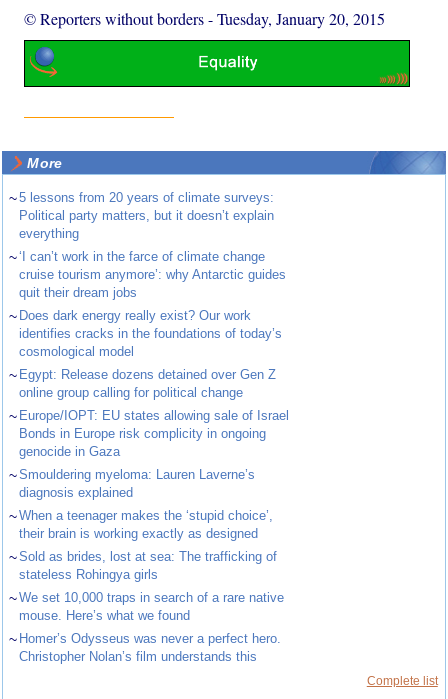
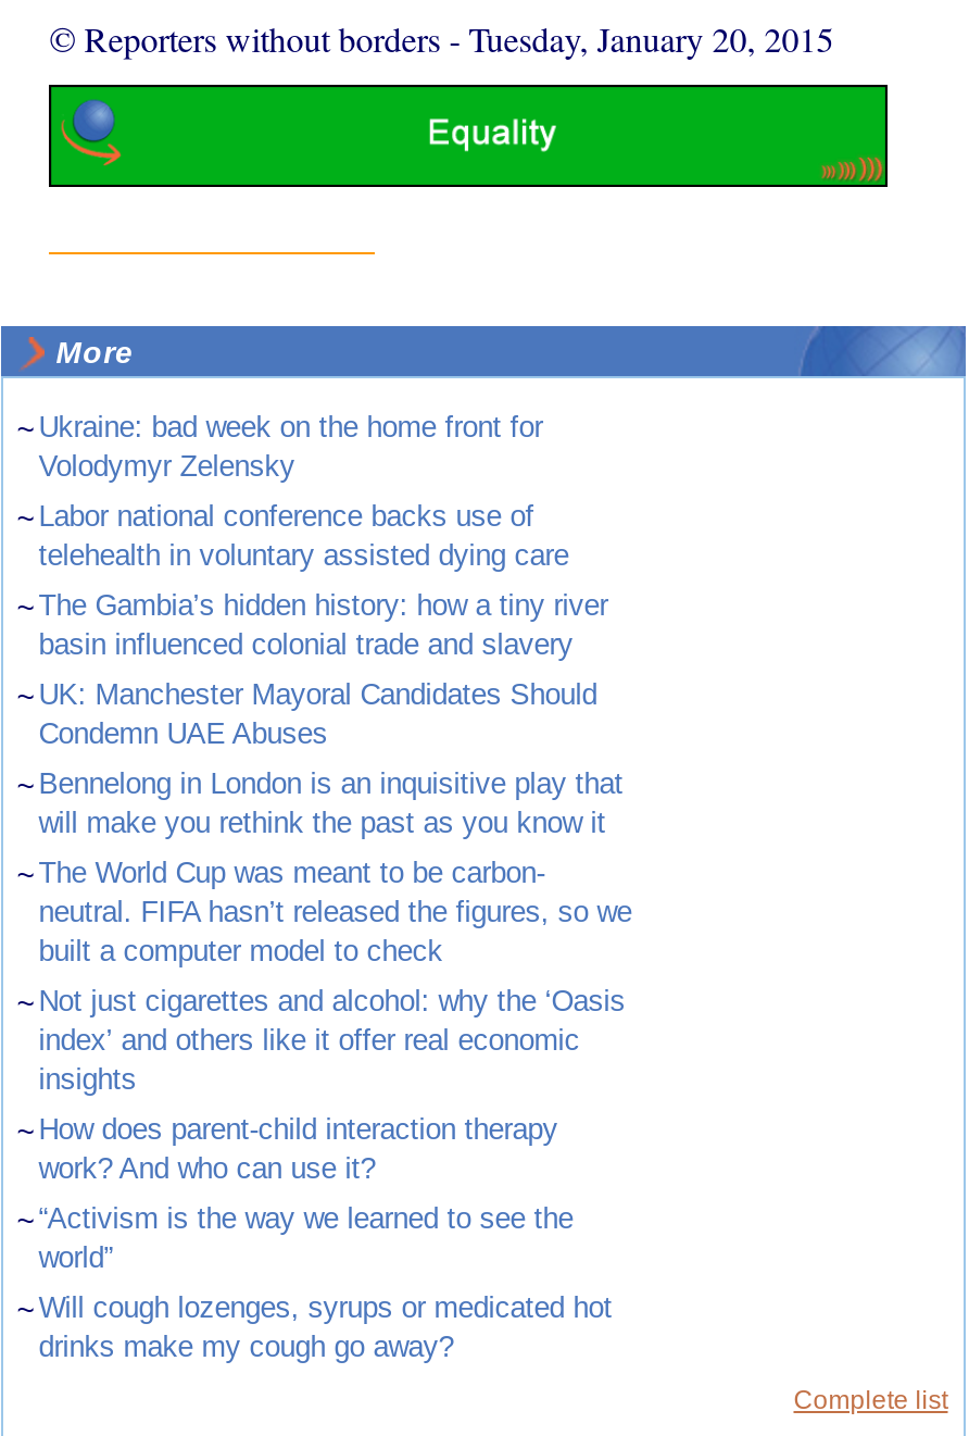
- ~ 5 lessons from 20 years of climate surveys:
- Political party matters, but it doesn’t explain
- everything
+ ~ Ukraine: bad week on the home front for
+ Volodymyr Zelensky

- ~ ‘I can’t work in the farce of climate change
- cruise tourism anymore’: why Antarctic guides
- quit their dream jobs
+ ~ Labor national conference backs use of
+ telehealth in voluntary assisted dying care

- ~ Does dark energy really exist? Our work
- identifies cracks in the foundations of today’s
- cosmological model
+ ~ The Gambia’s hidden history: how a tiny river
+ basin influenced colonial trade and slavery

- ~ Egypt: Release dozens detained over Gen Z
- online group calling for political change
+ ~ UK: Manchester Mayoral Candidates Should
+ Condemn UAE Abuses

- ~ Europe/IOPT: EU states allowing sale of Israel
- Bonds in Europe risk complicity in ongoing
- genocide in Gaza
+ ~ Bennelong in London is an inquisitive play that
+ will make you rethink the past as you know it

- ~ Smouldering myeloma: Lauren Laverne’s
- diagnosis explained
+ ~ The World Cup was meant to be carbon-
+ neutral. FIFA hasn’t released the figures, so we
+ built a computer model to check

- ~ When a teenager makes the ‘stupid choice’,
- their brain is working exactly as designed
+ ~ Not just cigarettes and alcohol: why the ‘Oasis
+ index’ and others like it offer real economic
+ insights

- ~ Sold as brides, lost at sea: The trafficking of
- stateless Rohingya girls
+ ~ How does parent-child interaction therapy
+ work? And who can use it?

- ~ We set 10,000 traps in search of a rare native
- mouse. Here’s what we found
+ ~ “Activism is the way we learned to see the
+ world”

- ~ Homer’s Odysseus was never a perfect hero.
- Christopher Nolan’s film understands this
+ ~ Will cough lozenges, syrups or medicated hot
+ drinks make my cough go away?
